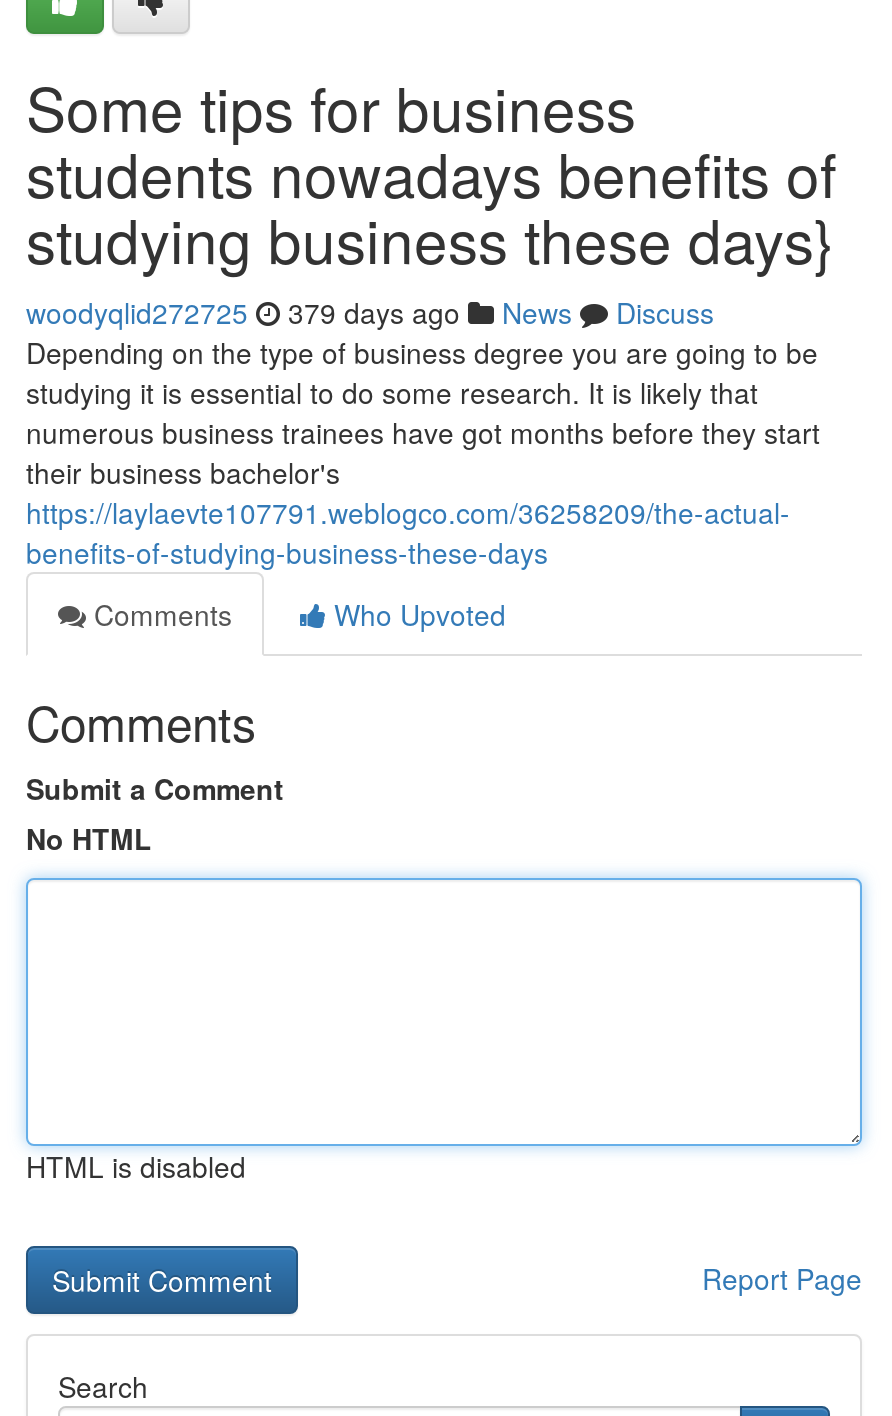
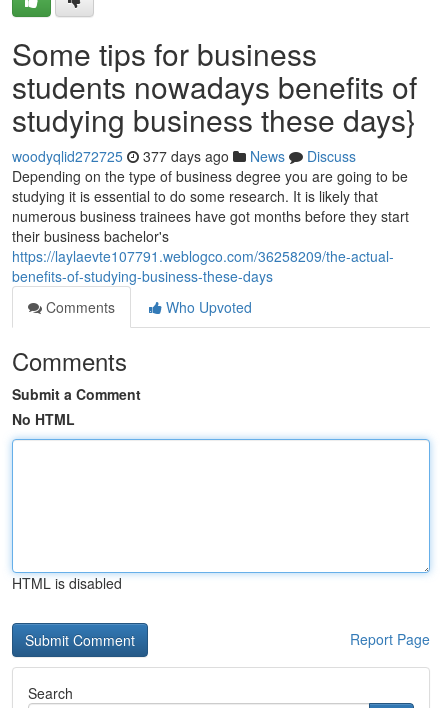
- woodyqlid272725 379 days ago News Discuss
+ woodyqlid272725 377 days ago News Discuss
